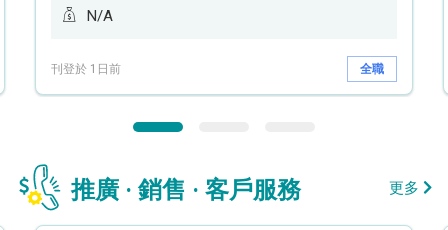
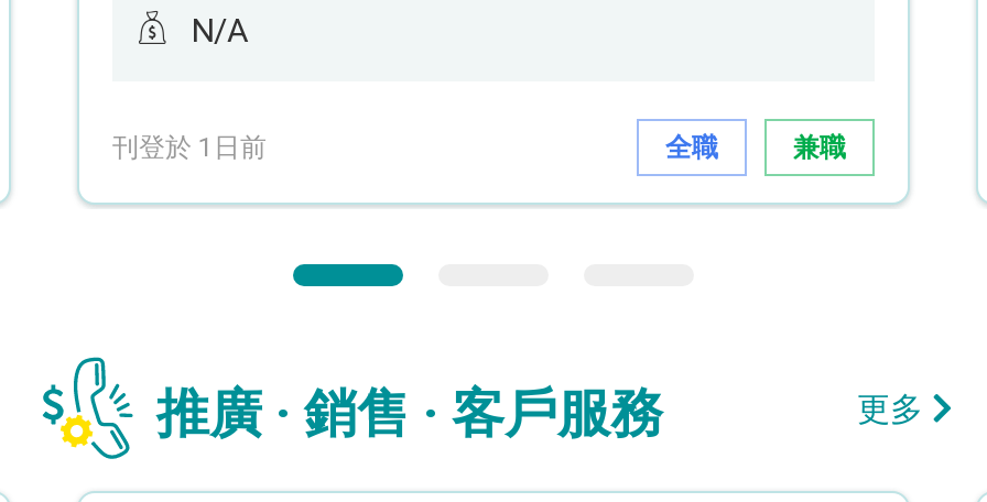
+ 兼職
